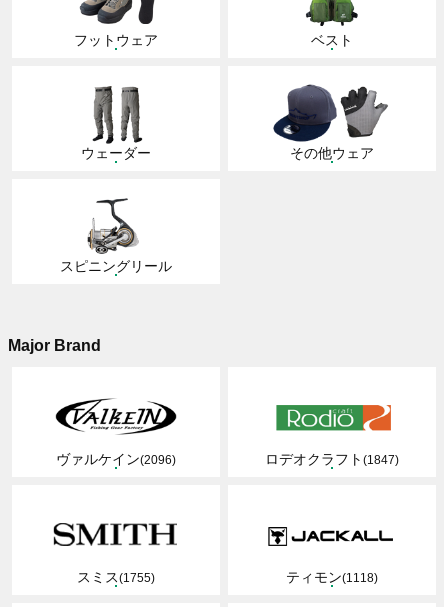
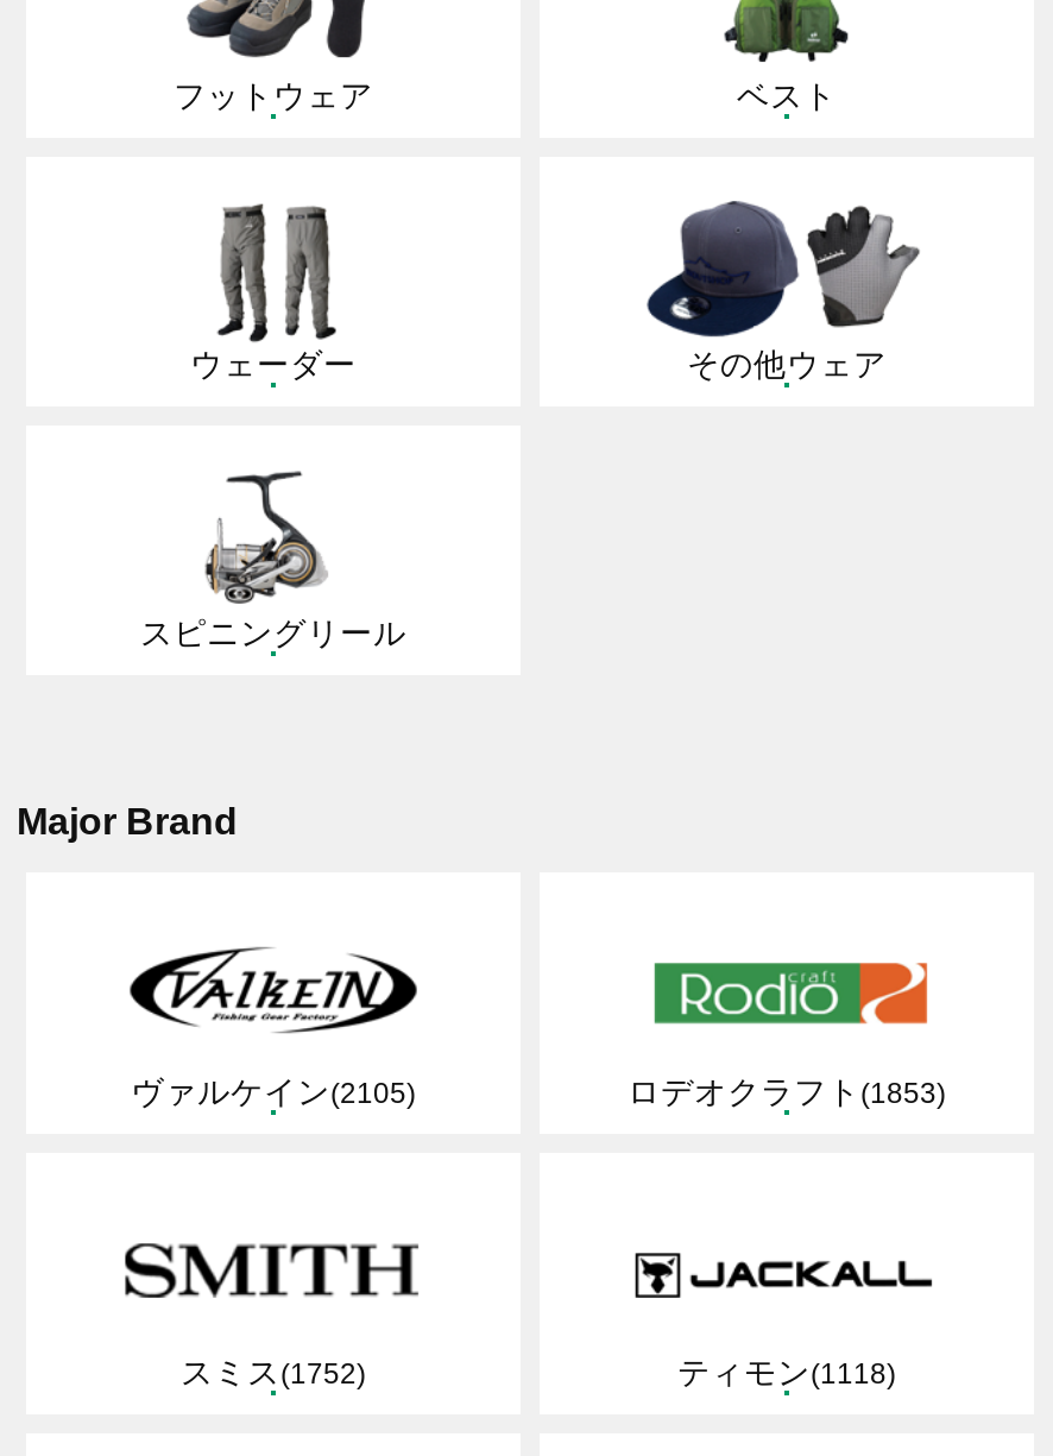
- ヴァルケイン(2096)
+ ヴァルケイン(2105)

- ロデオクラフト(1847)
+ ロデオクラフト(1853)

- スミス(1755)
+ スミス(1752)
